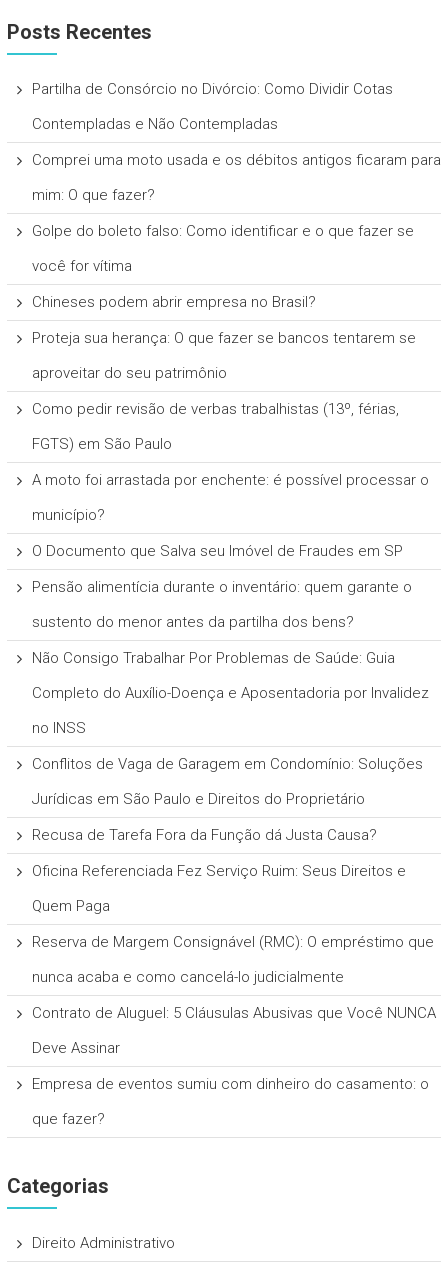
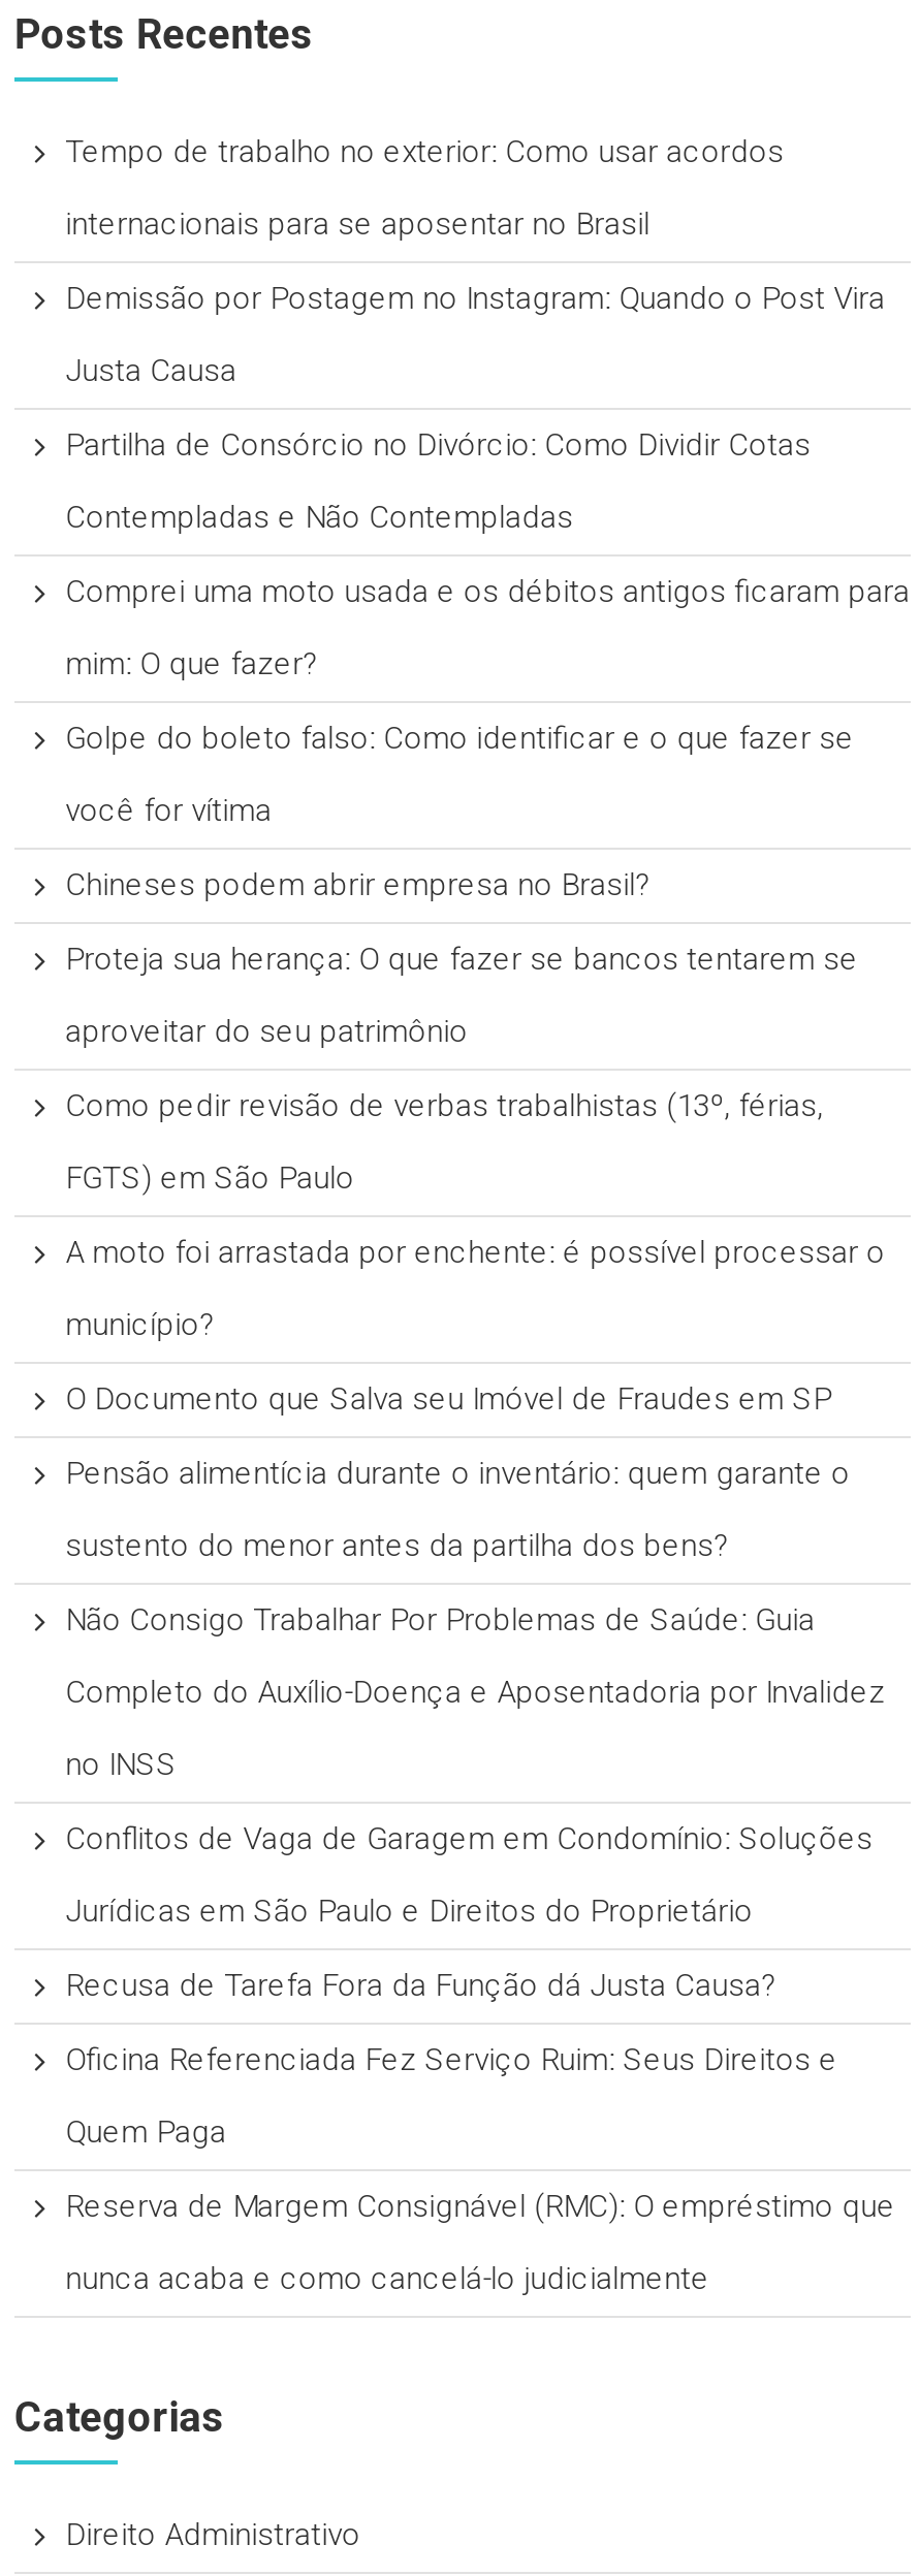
+ Tempo de trabalho no exterior: Como usar acordos
+ internacionais para se aposentar no Brasil
+ Demissão por Postagem no Instagram: Quando o Post Vira
+ Justa Causa

moved down: Partilha de Consórcio no Divórcio: Como Dividir Cotas | Contempladas e Não Contempladas | Comprei uma moto usada e os débitos antigos ficaram para | ... | Reserva de Margem Consignável (RMC): O empréstimo que | nunca acaba e como cancelá-lo judicialmente

- Contrato de Aluguel: 5 Cláusulas Abusivas que Você NUNCA
- Deve Assinar
- Empresa de eventos sumiu com dinheiro do casamento: o
- que fazer?
